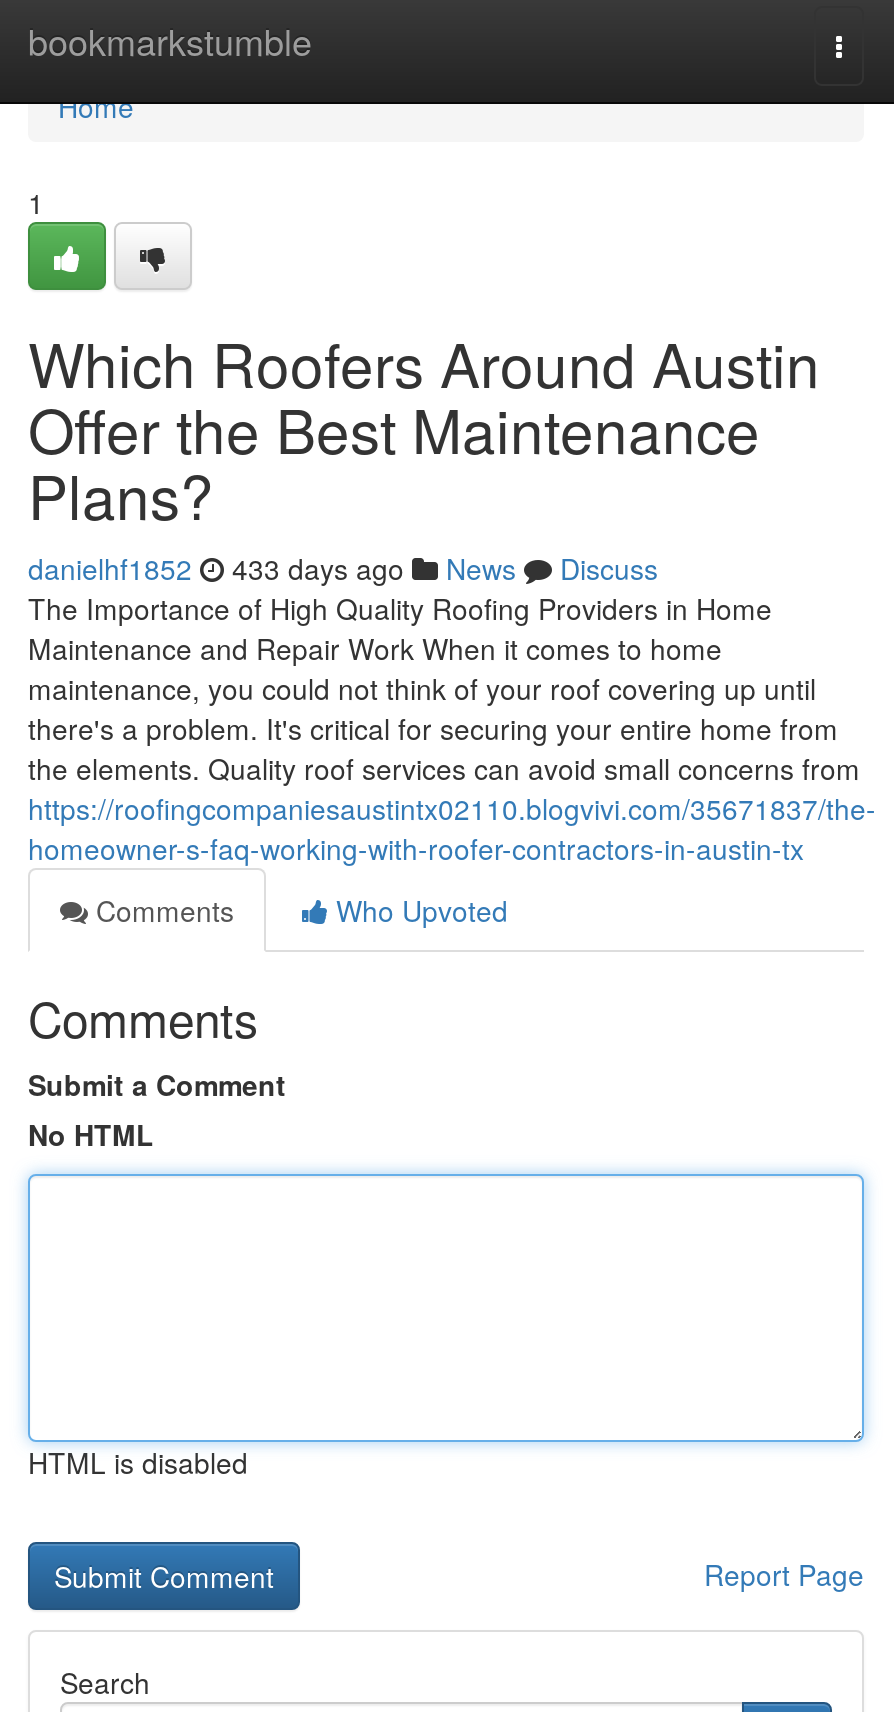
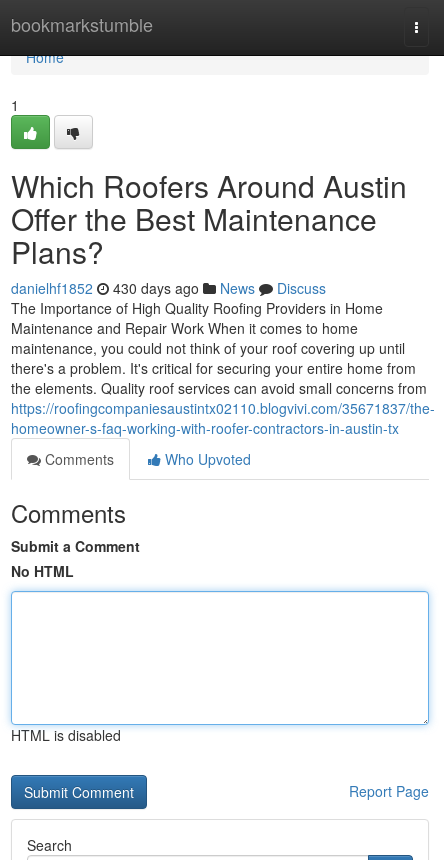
- danielhf1852 433 days ago News Discuss
+ danielhf1852 430 days ago News Discuss
